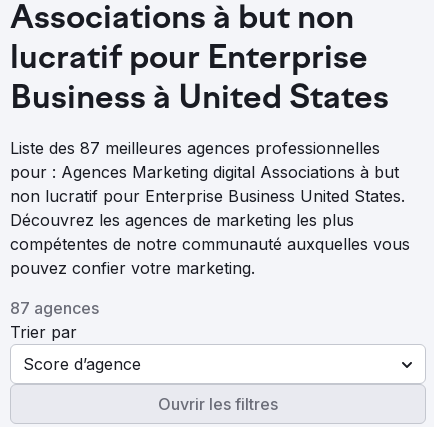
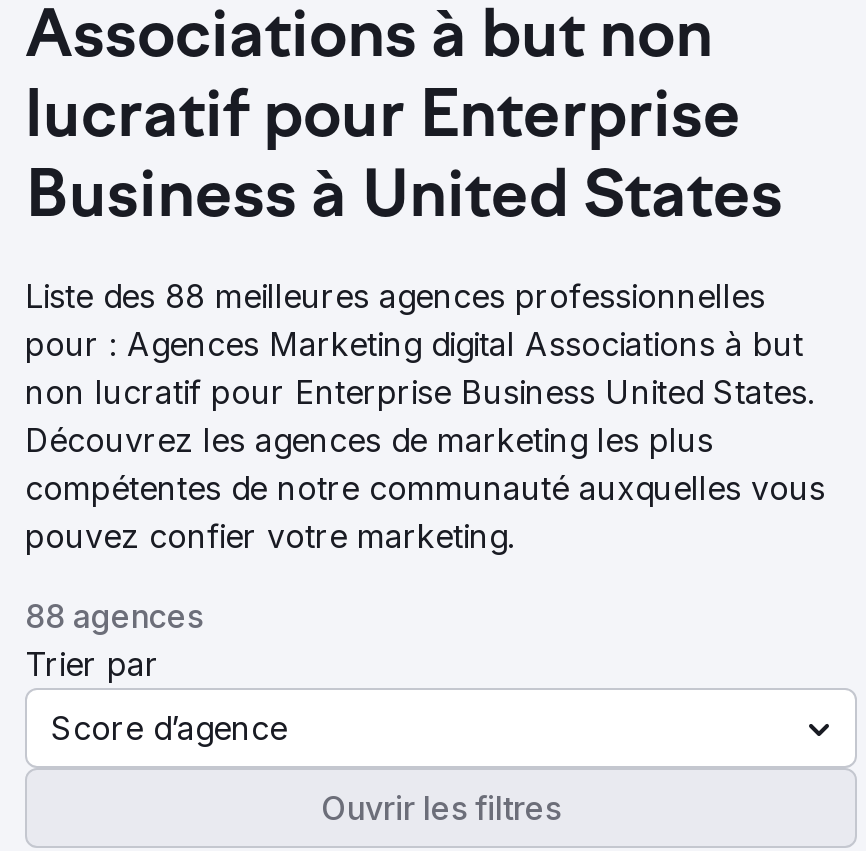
- Liste des 87 meilleures agences professionnelles
+ Liste des 88 meilleures agences professionnelles

- 87 agences
+ 88 agences
